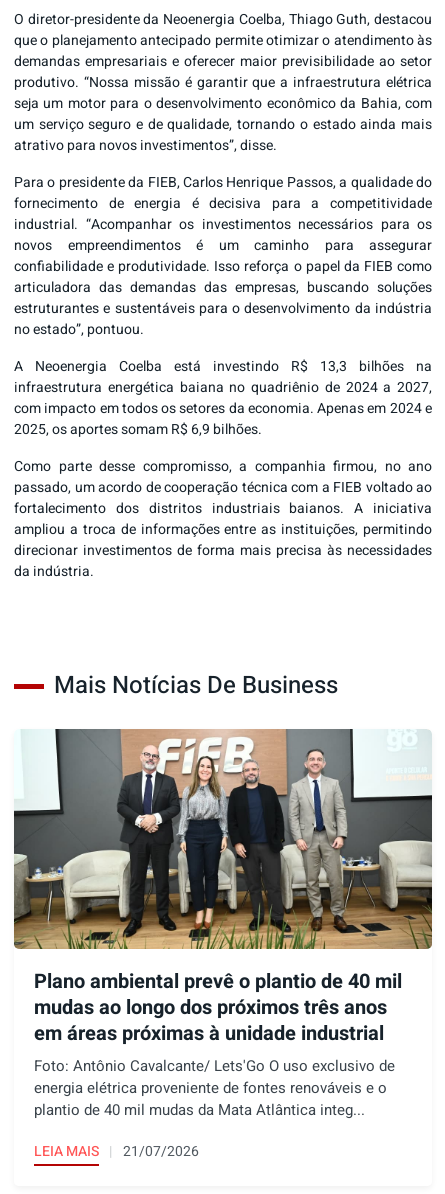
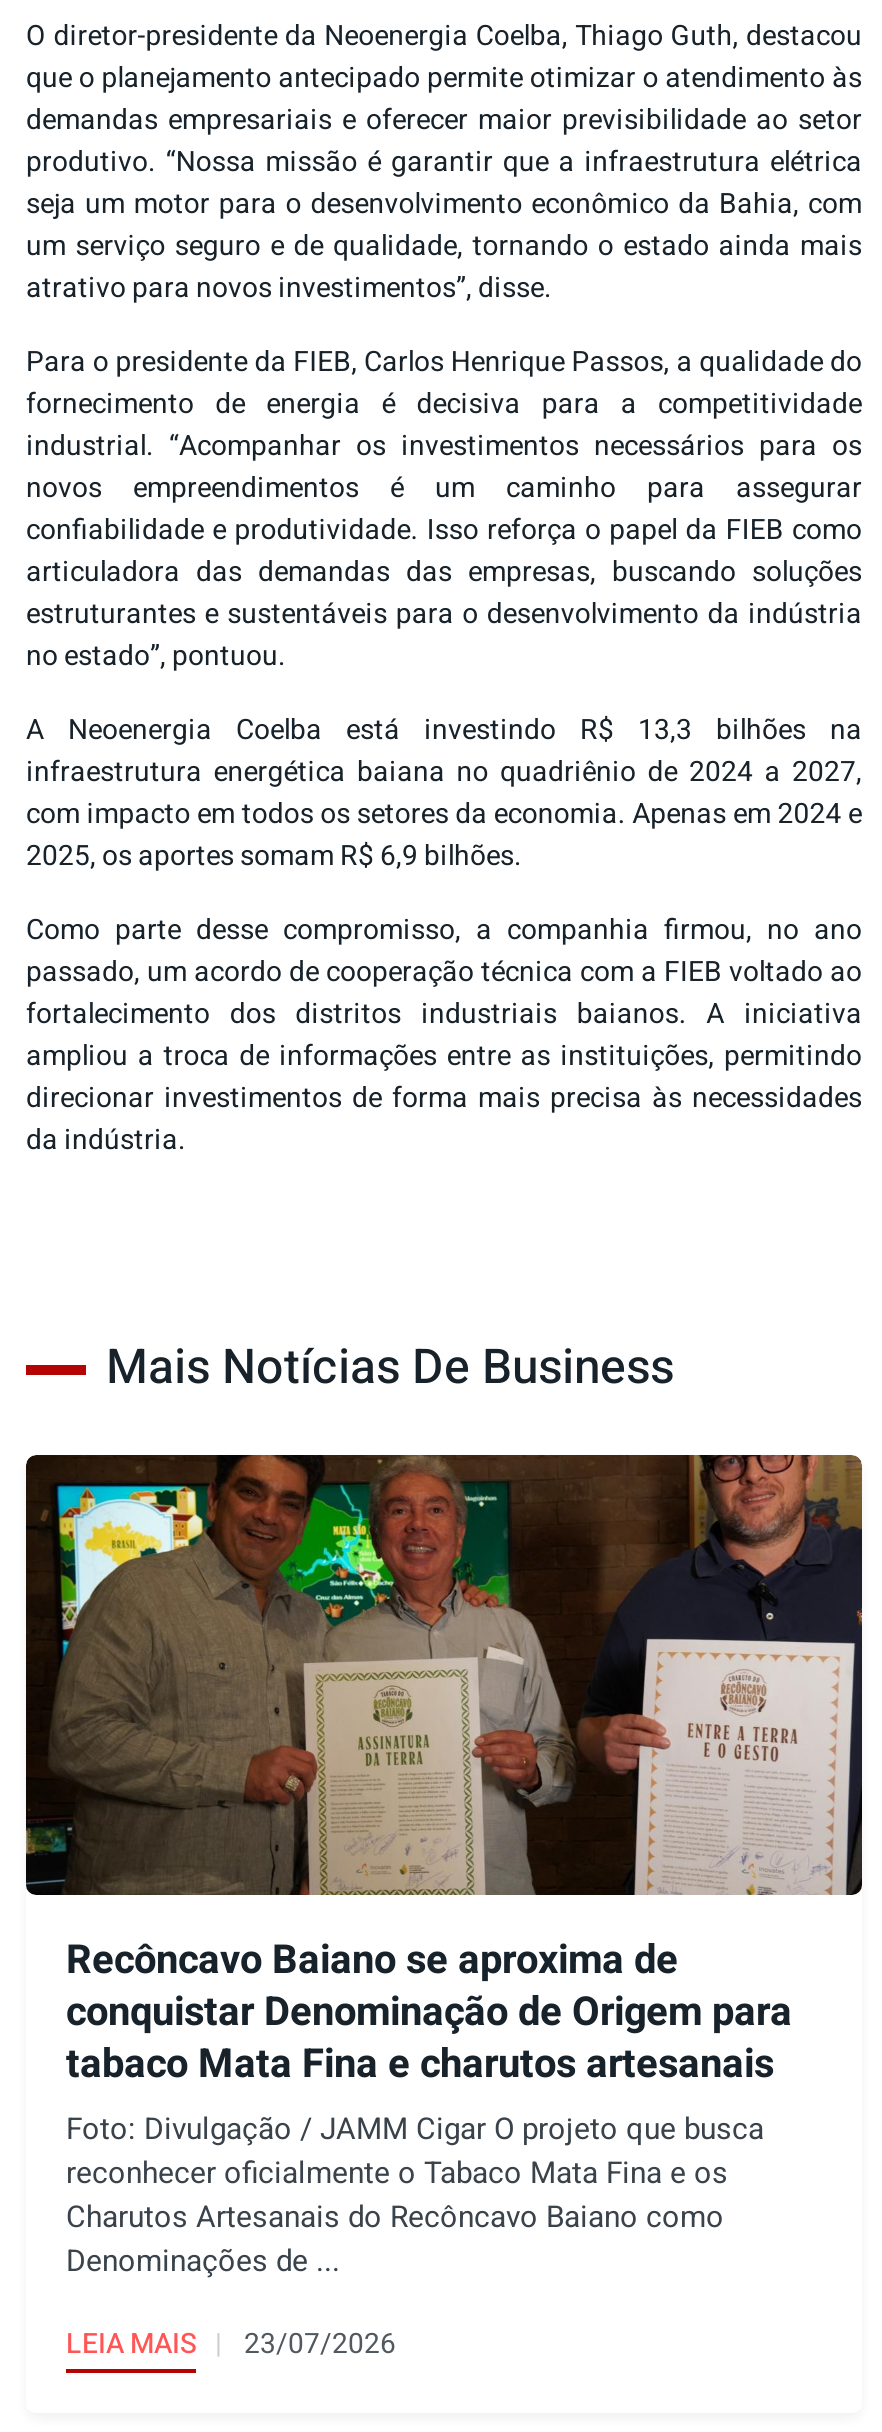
- [image]
- Plano ambiental prevê o plantio de 40 mil
- mudas ao longo dos próximos três anos
- em áreas próximas à unidade industrial
- Foto: Antônio Cavalcante/ Lets'Go O uso exclusivo de
- energia elétrica proveniente de fontes renováveis e o
- plantio de 40 mil mudas da Mata Atlântica integ...
+ [image]
+ Recôncavo Baiano se aproxima de
+ conquistar Denominação de Origem para
+ tabaco Mata Fina e charutos artesanais
+ Foto: Divulgação / JAMM Cigar O projeto que busca
+ reconhecer oficialmente o Tabaco Mata Fina e os
+ Charutos Artesanais do Recôncavo Baiano como
+ Denominações de ...

- LEIA MAIS 21/07/2026
+ LEIA MAIS 23/07/2026
